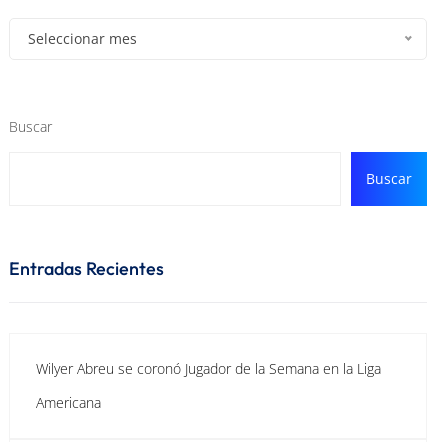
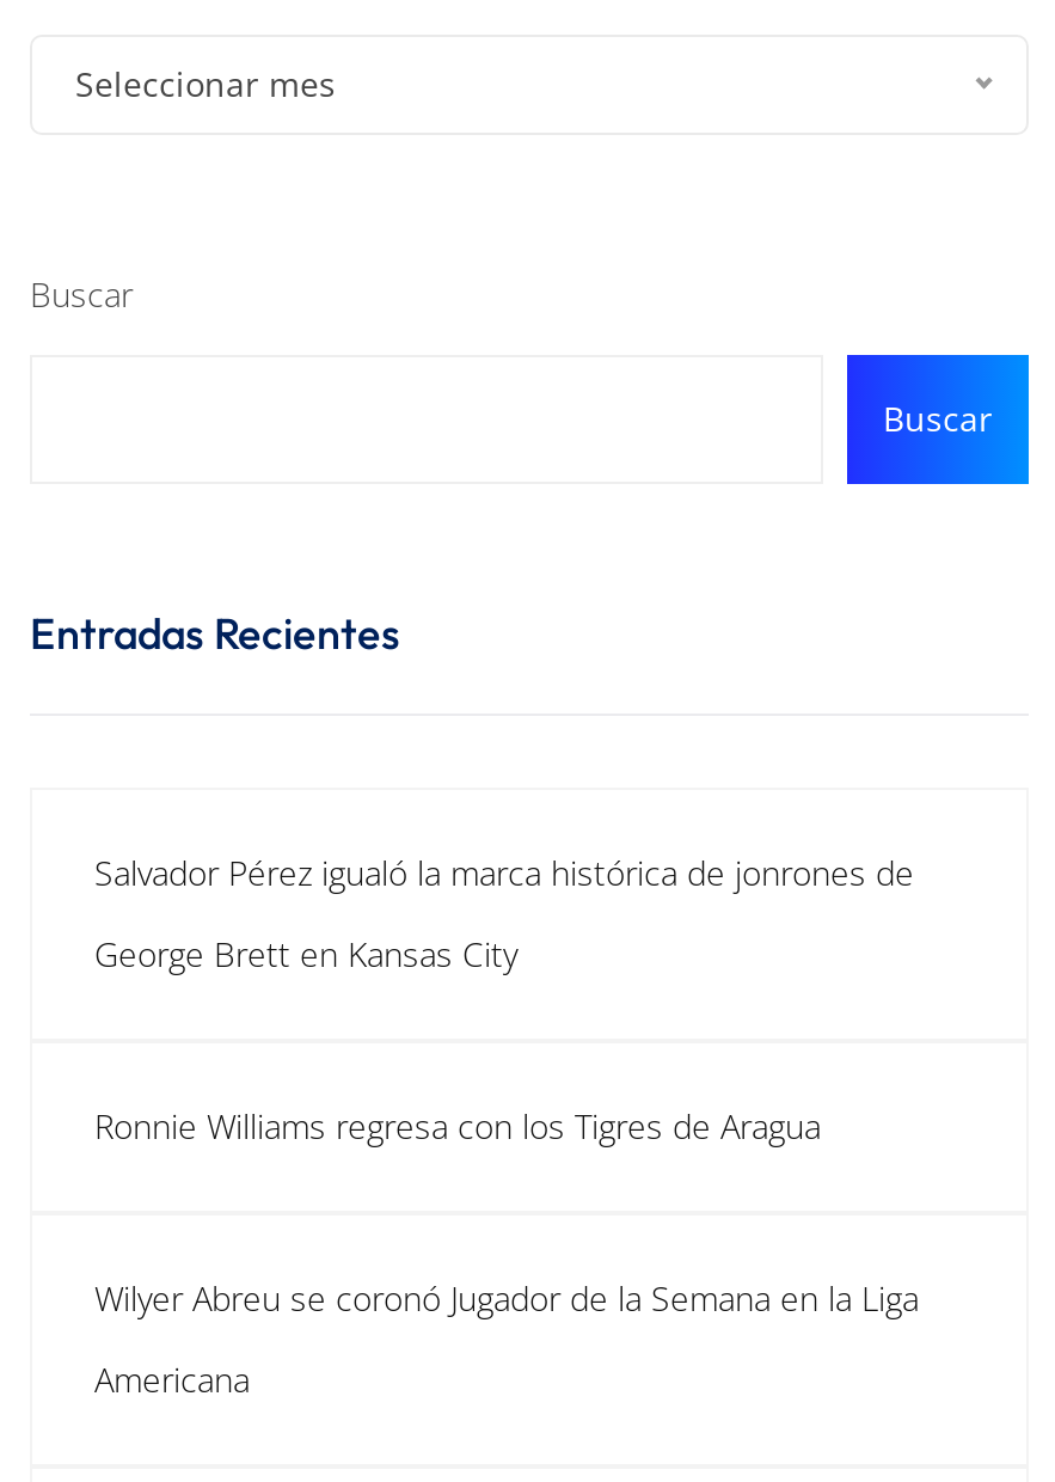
+ Salvador Pérez igualó la marca histórica de jonrones de
+ George Brett en Kansas City

+ Ronnie Williams regresa con los Tigres de Aragua
